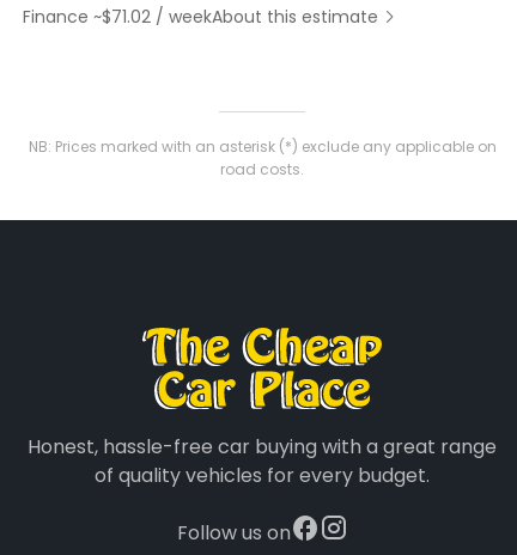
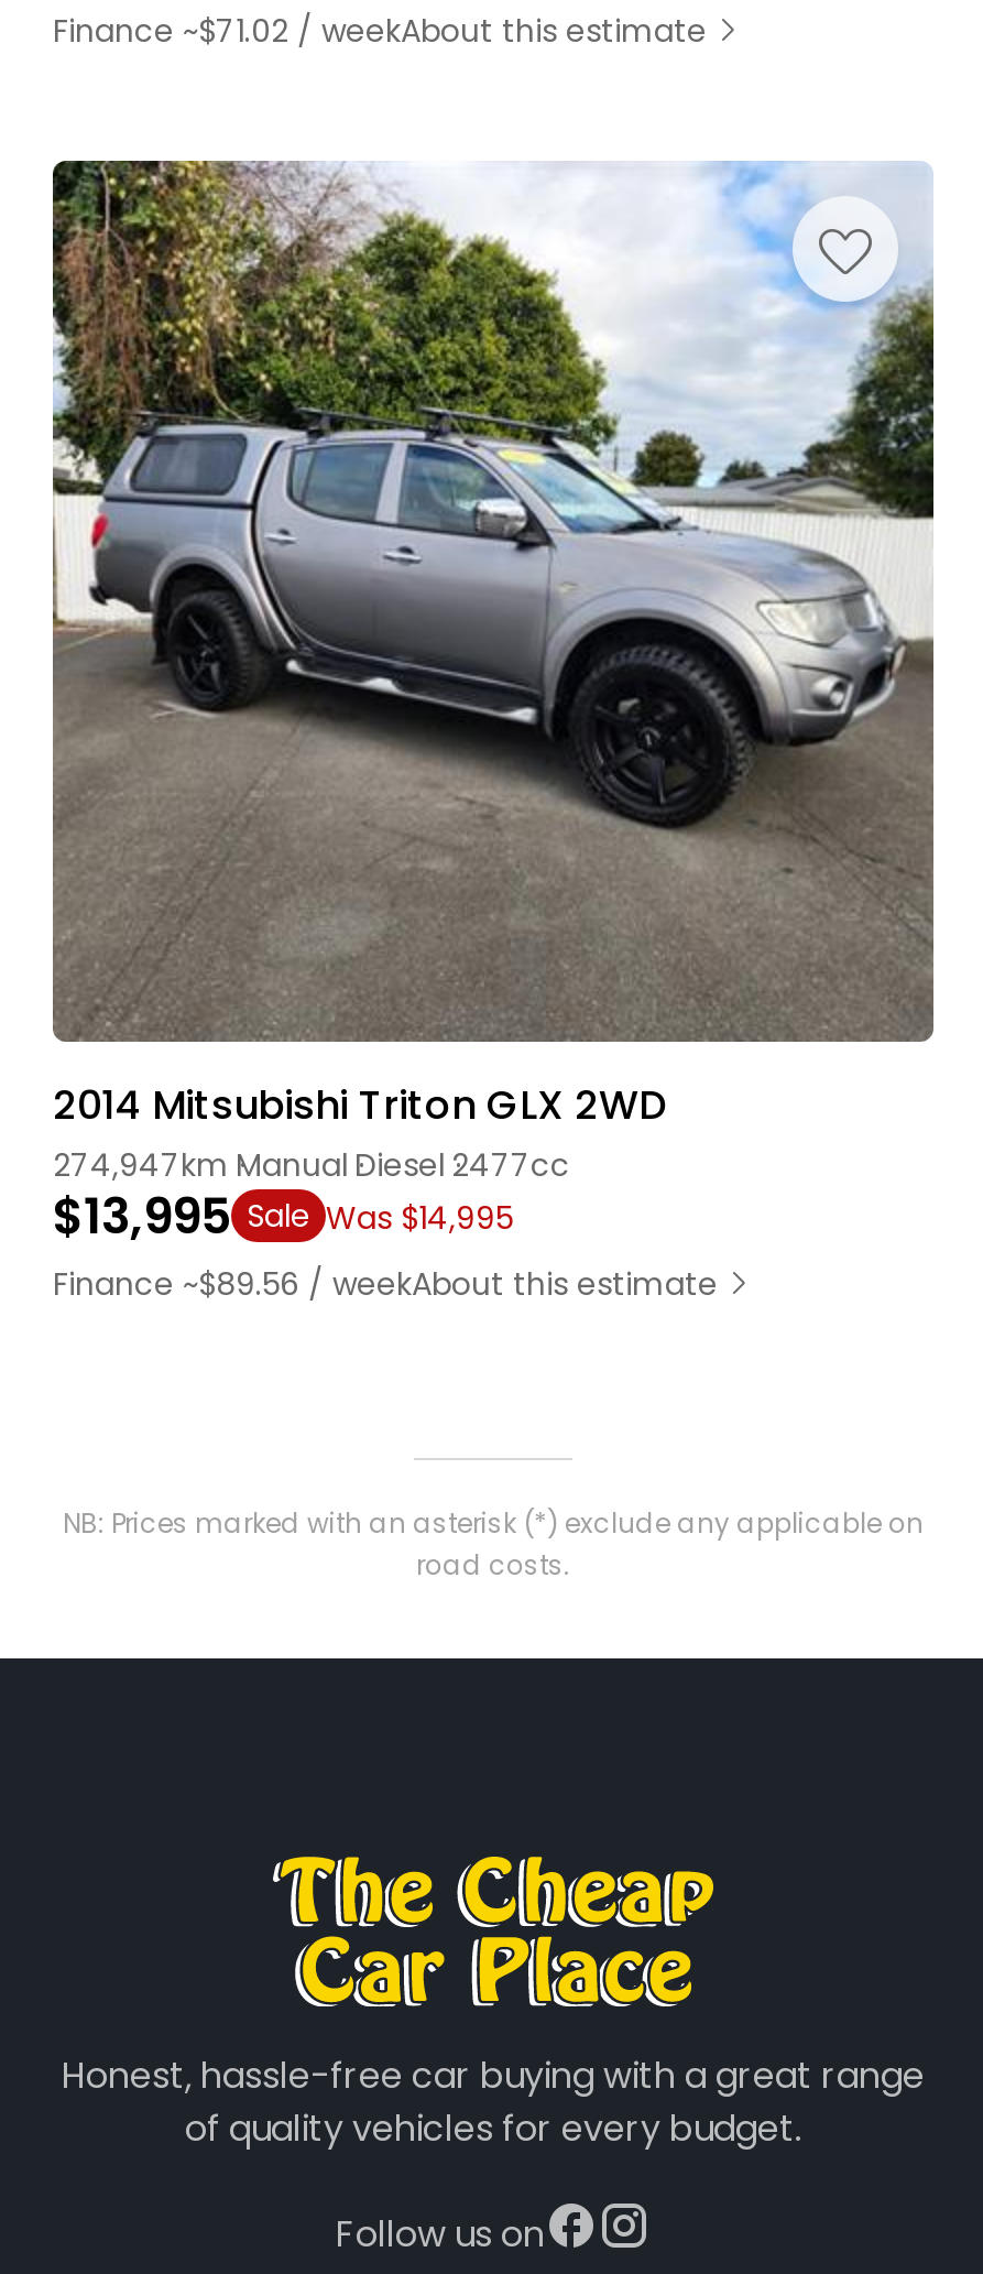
+ [image]
+ 2014 Mitsubishi Triton GLX 2WD
+ 274,947km Manual Diesel 2477cc
+ $13,995 Sale Was $14,995
+ Finance ~$89.56 / weekAbout this estimate
